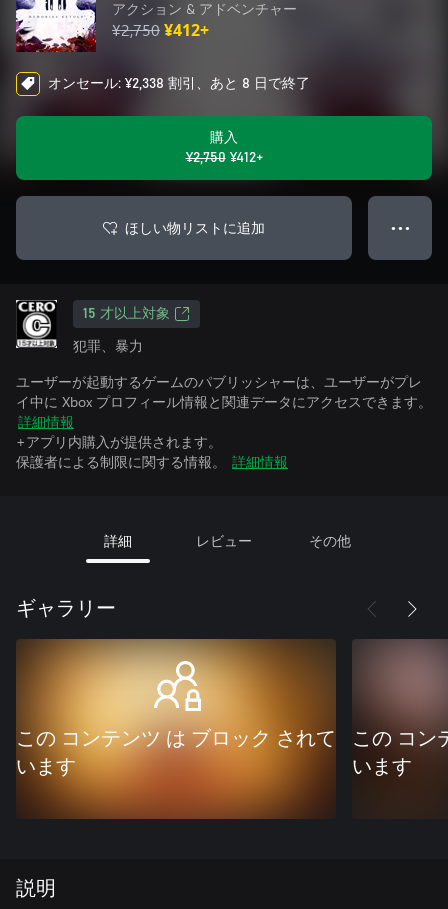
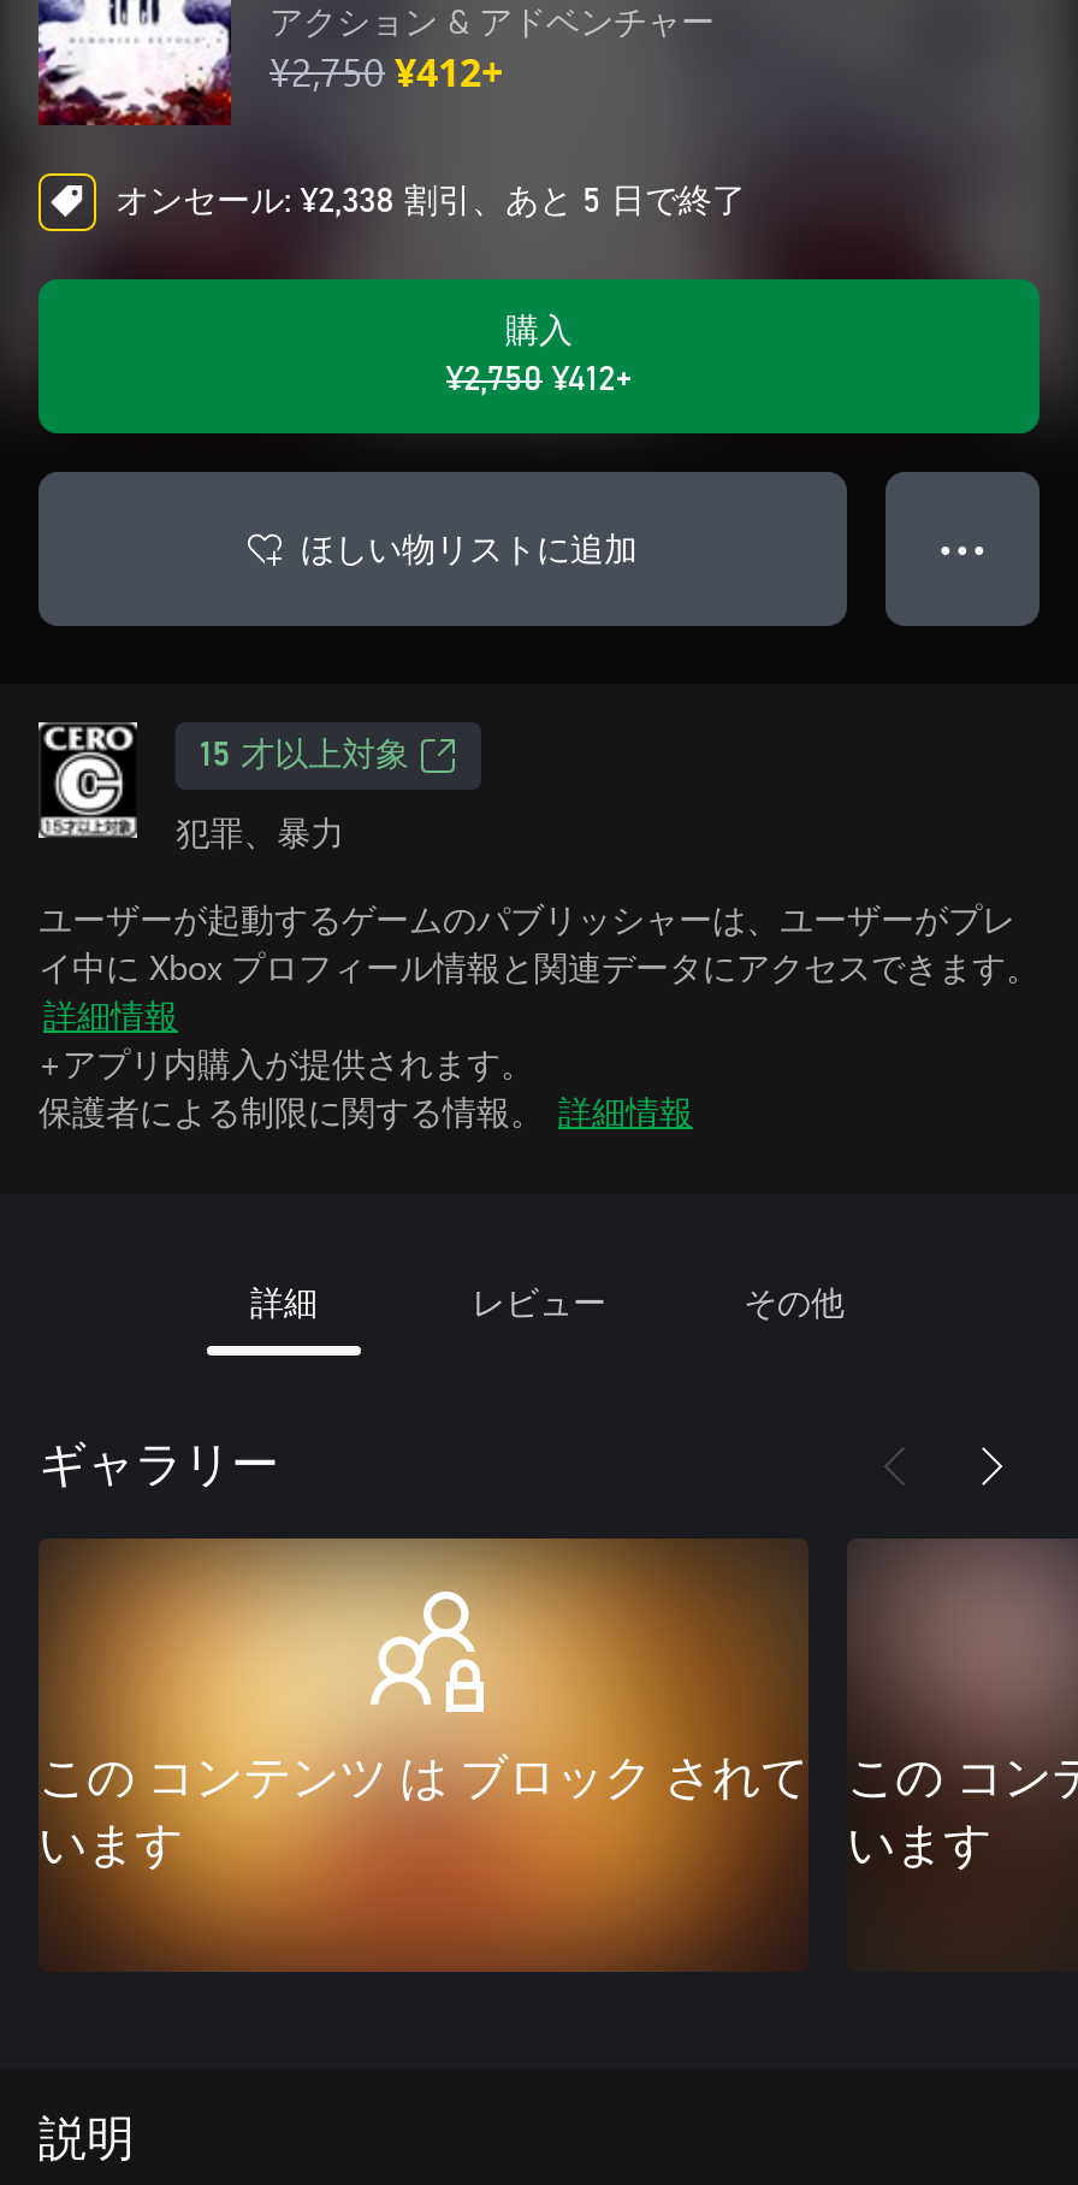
- オンセール: ¥2,338 割引、あと 8 日で終了
+ オンセール: ¥2,338 割引、あと 5 日で終了
